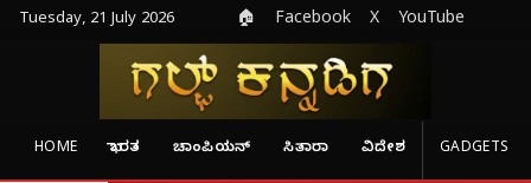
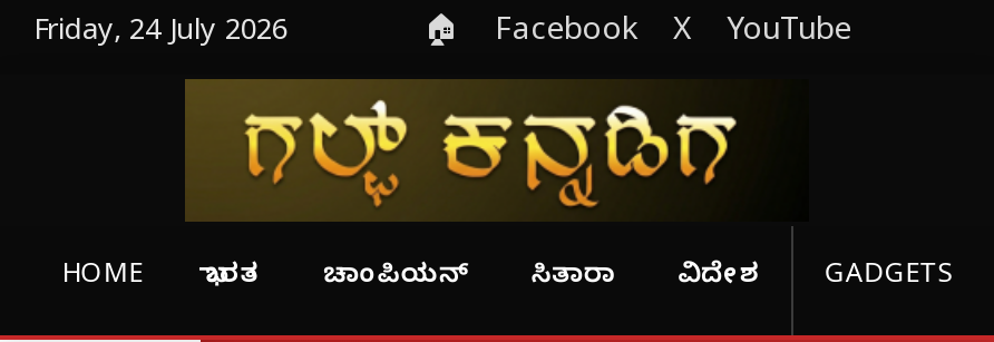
- Tuesday, 21 July 2026
+ Friday, 24 July 2026
